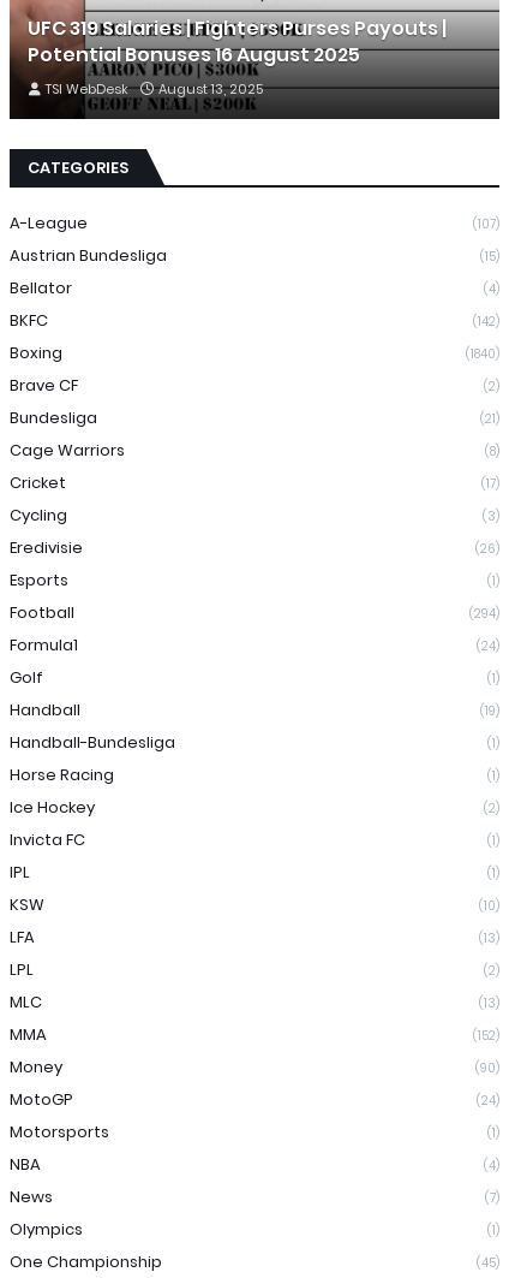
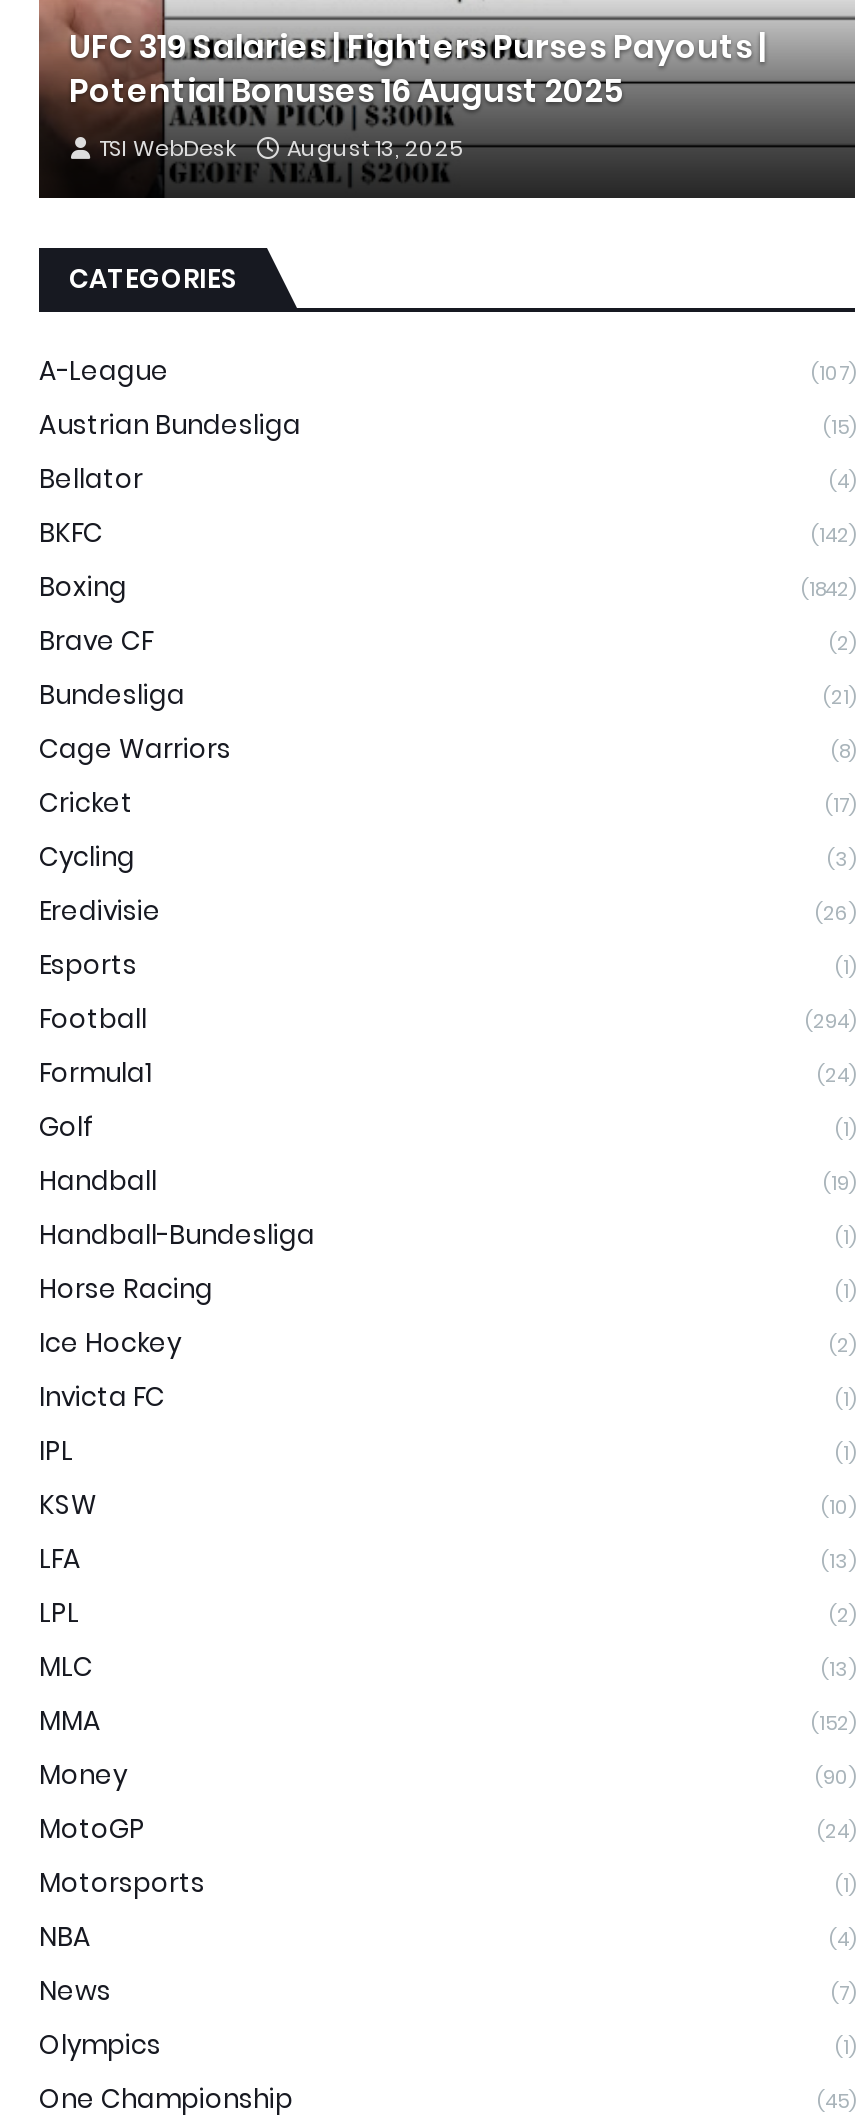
- (1840)
+ (1842)
